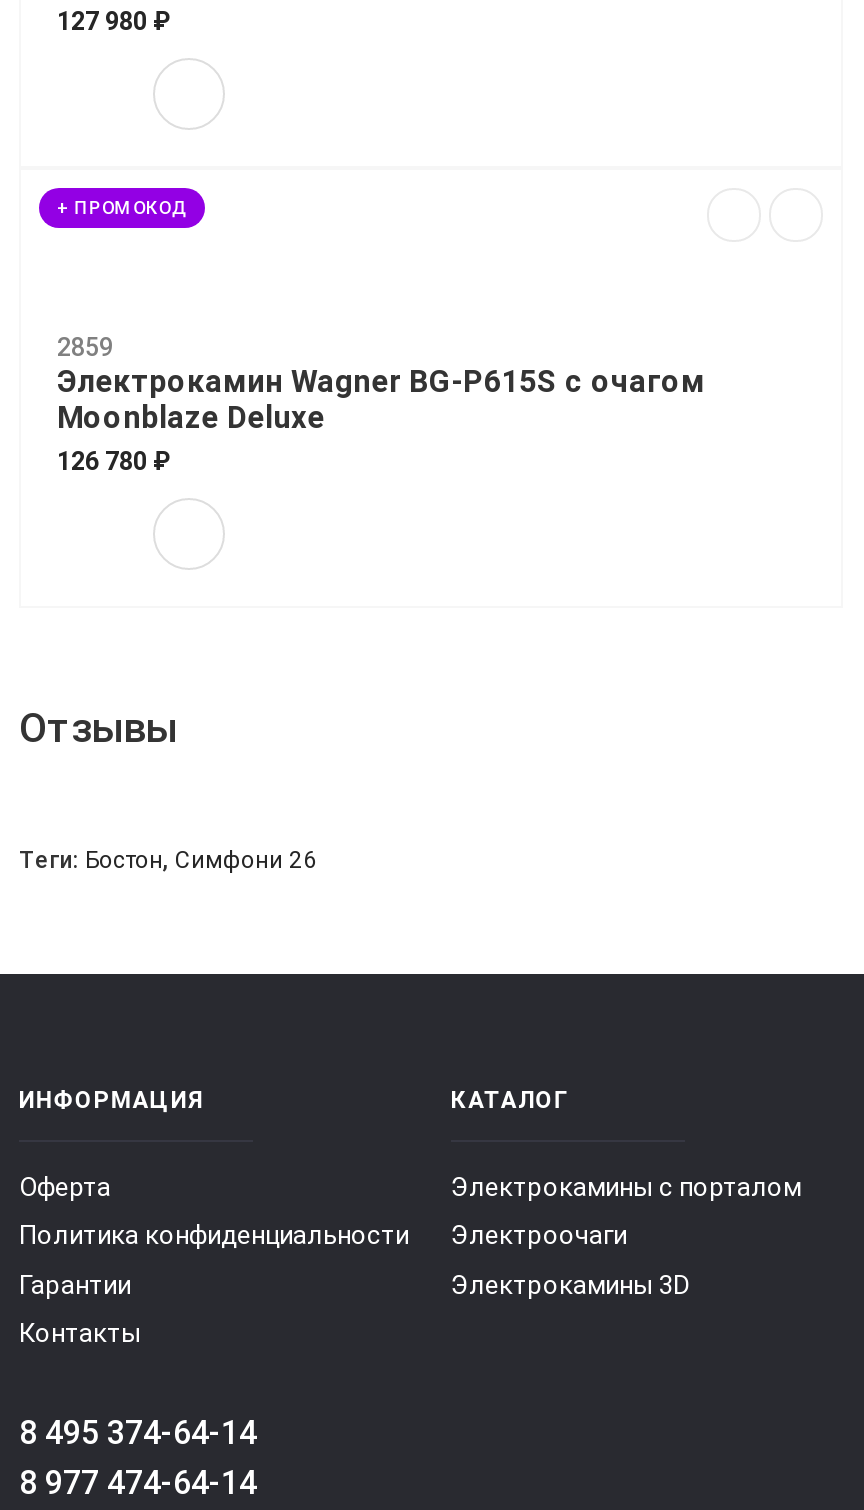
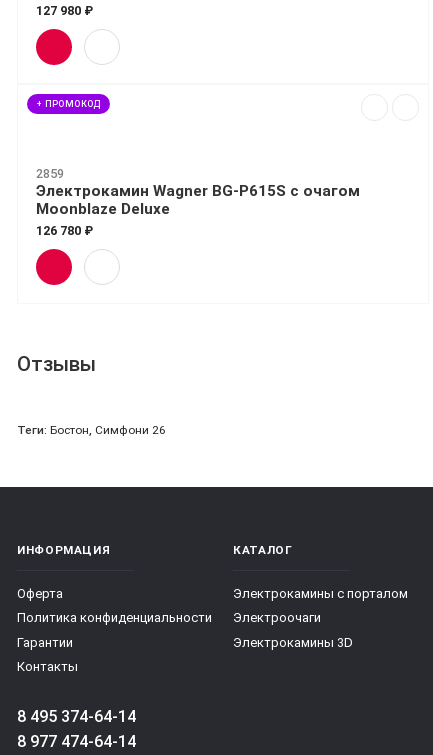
+ [image]

+ [image]
